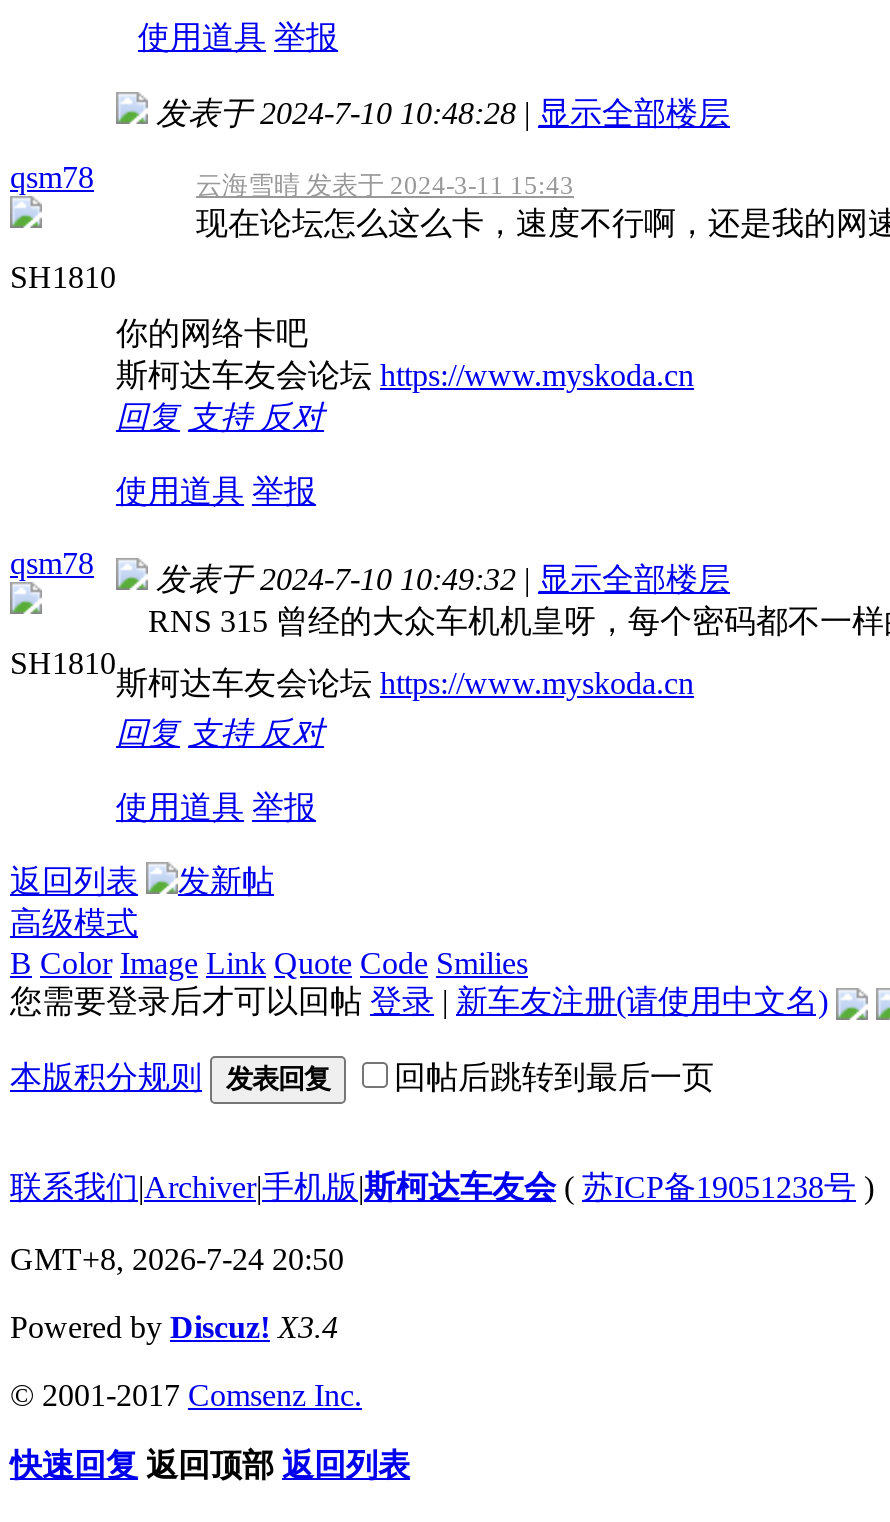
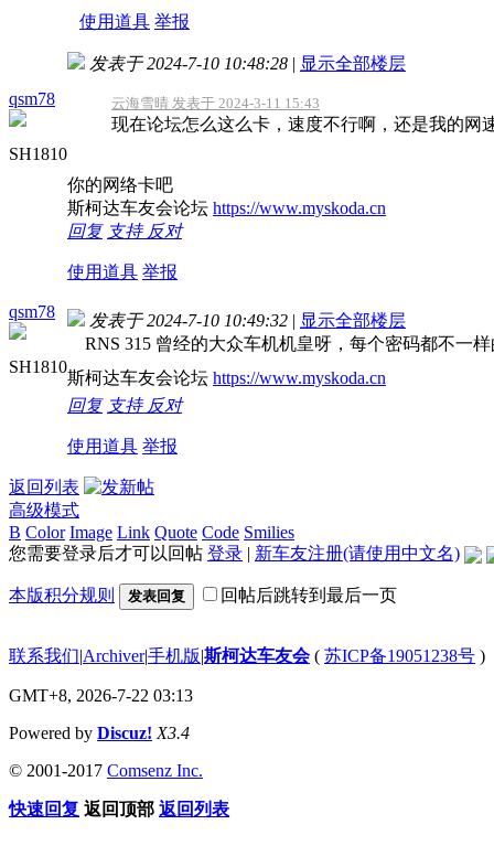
- GMT+8, 2026-7-24 20:50
+ GMT+8, 2026-7-22 03:13
